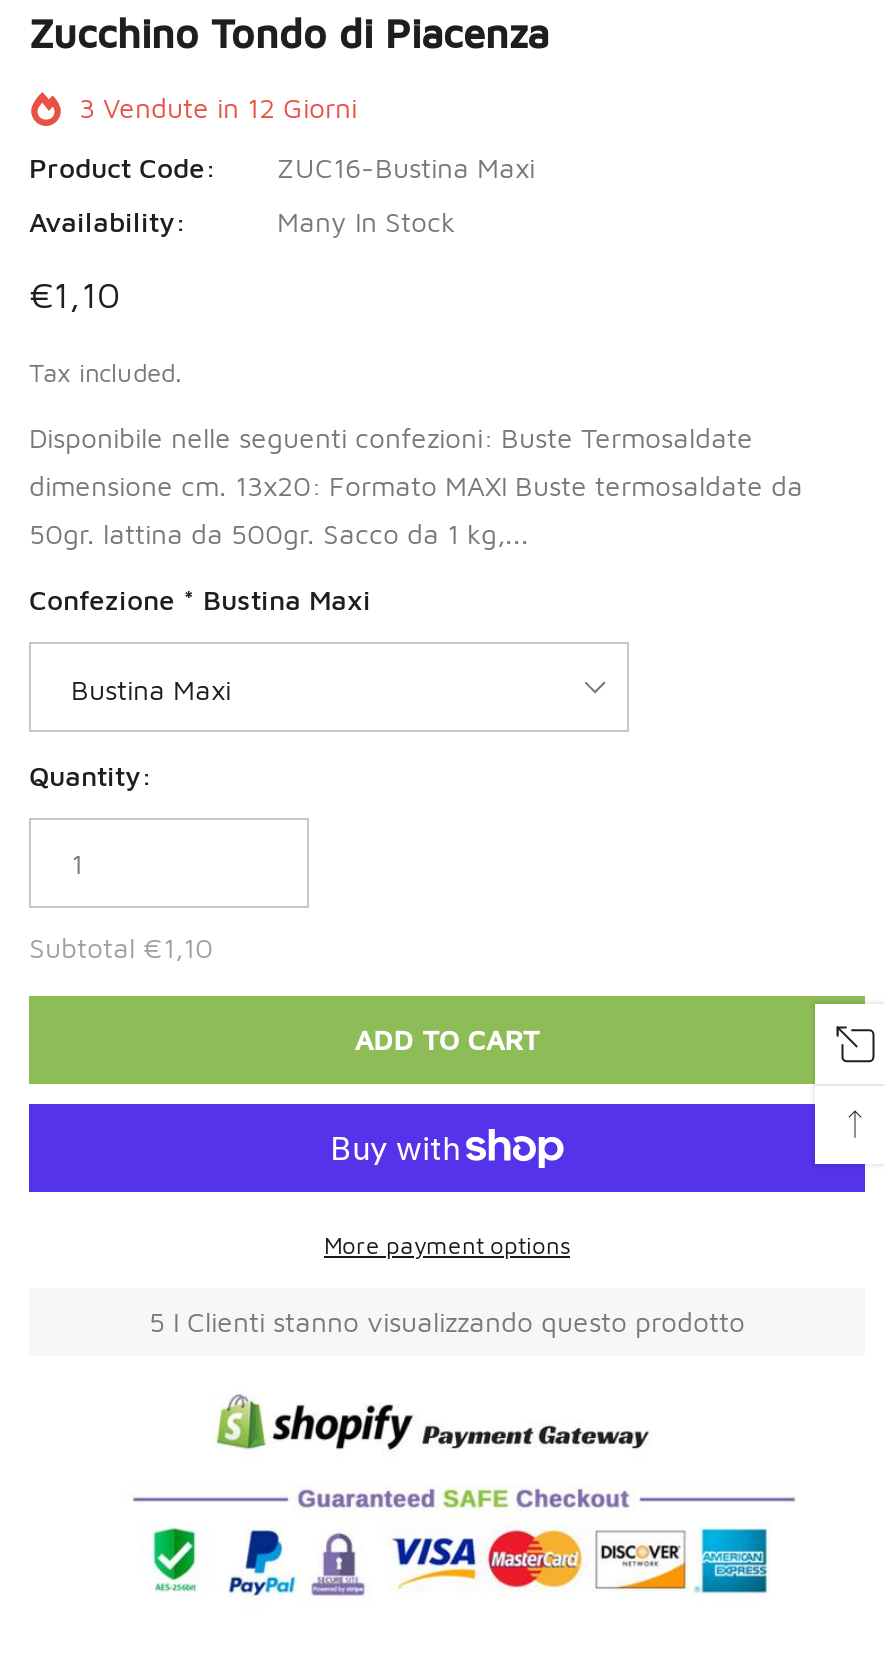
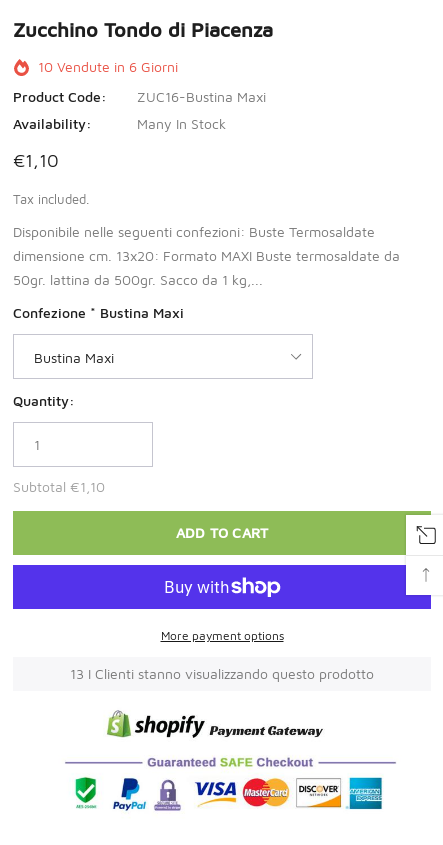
- 3 Vendute in 12 Giorni
+ 10 Vendute in 6 Giorni

- 5 I Clienti stanno visualizzando questo prodotto
+ 13 I Clienti stanno visualizzando questo prodotto
